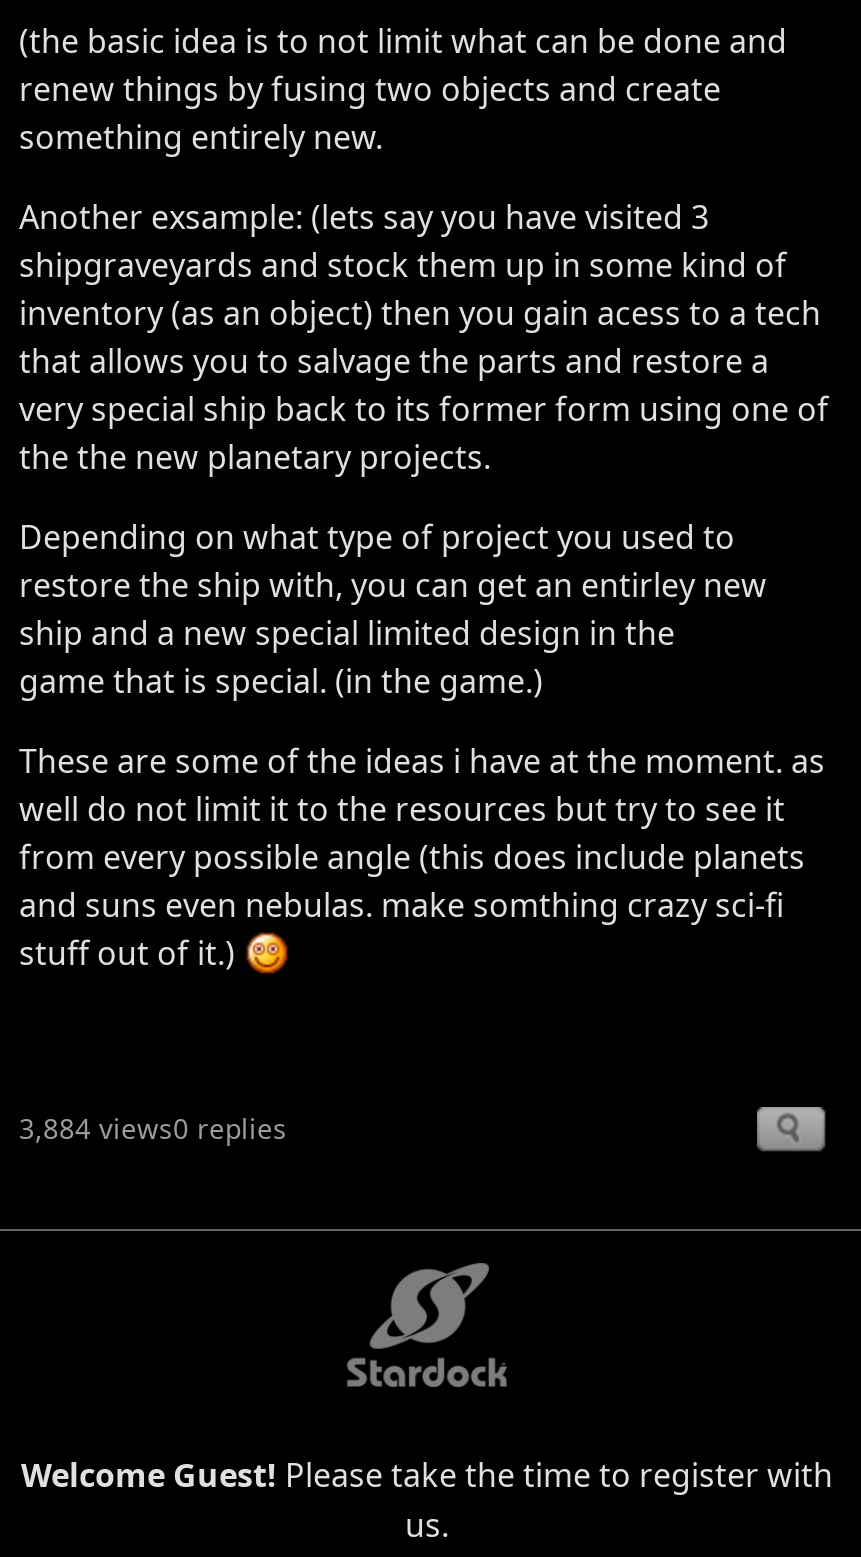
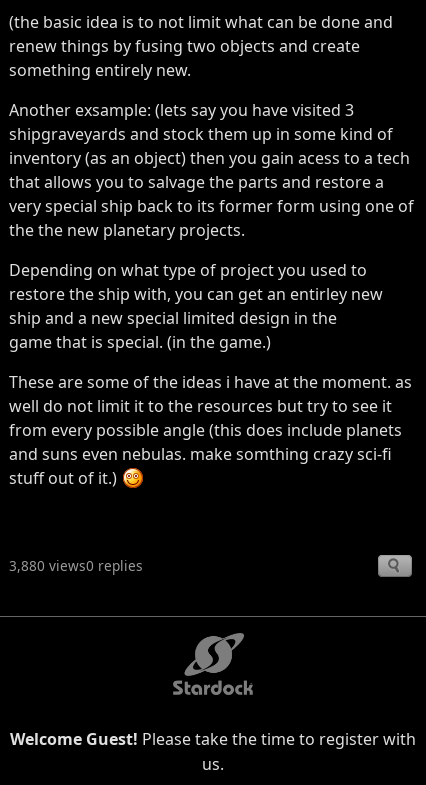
- 3,884 views0 replies
+ 3,880 views0 replies
